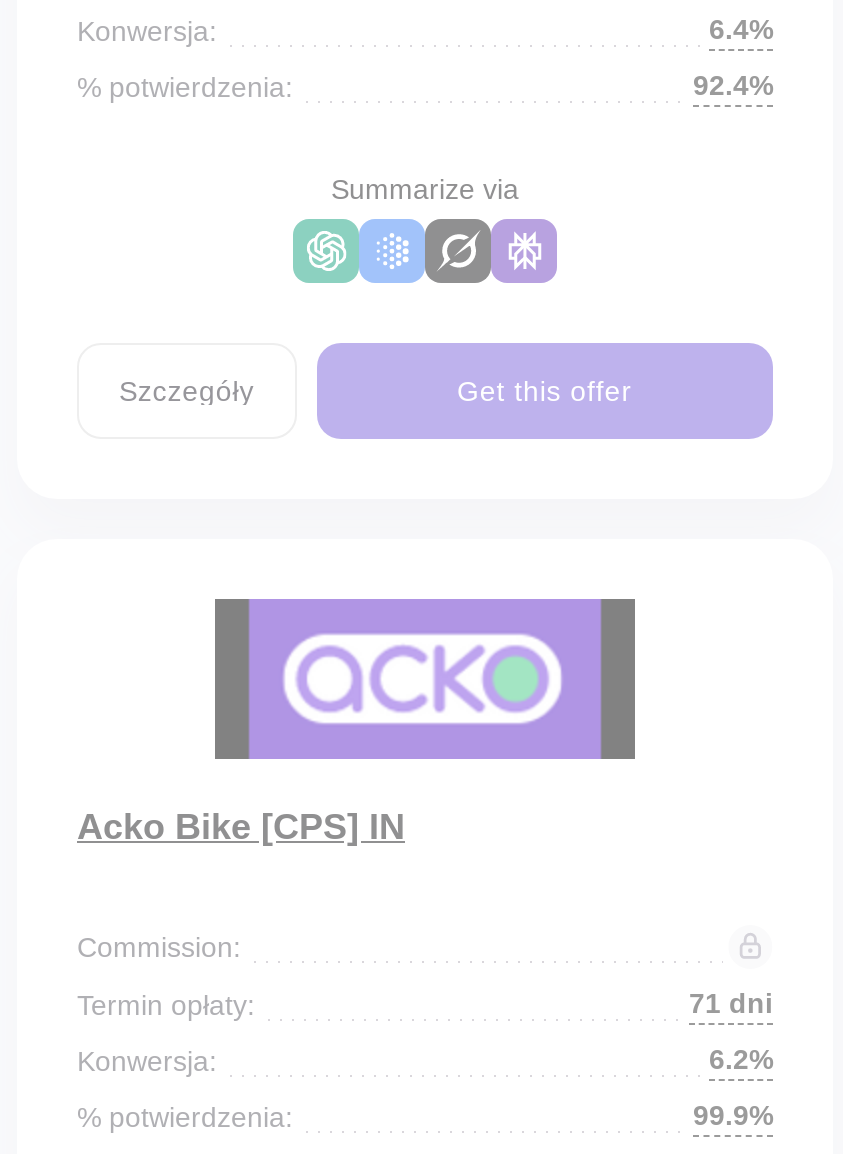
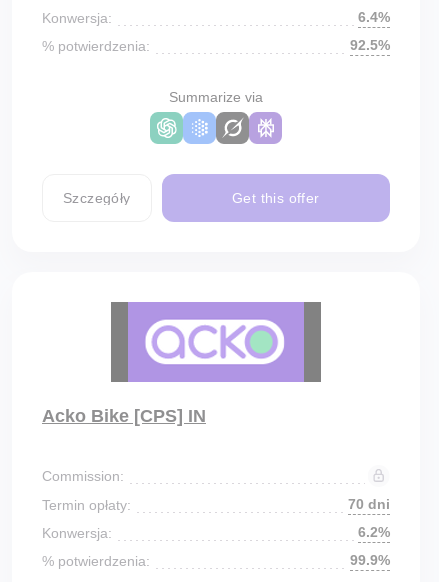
- 92.4%
+ 92.5%

- 71 dni
+ 70 dni
